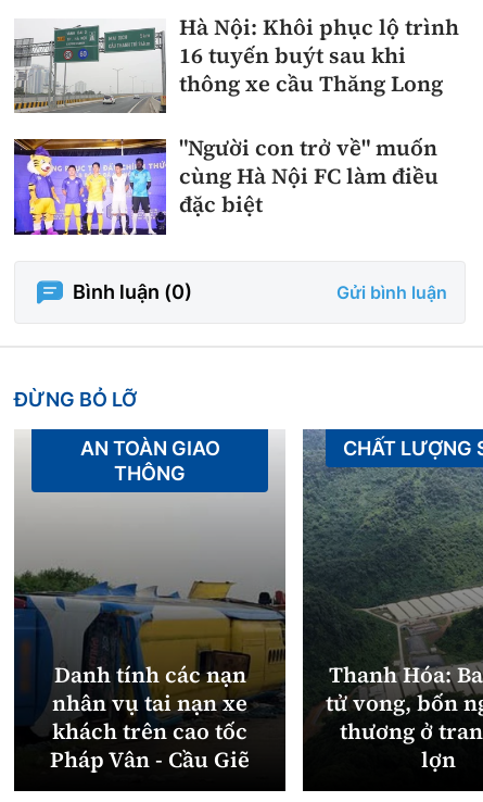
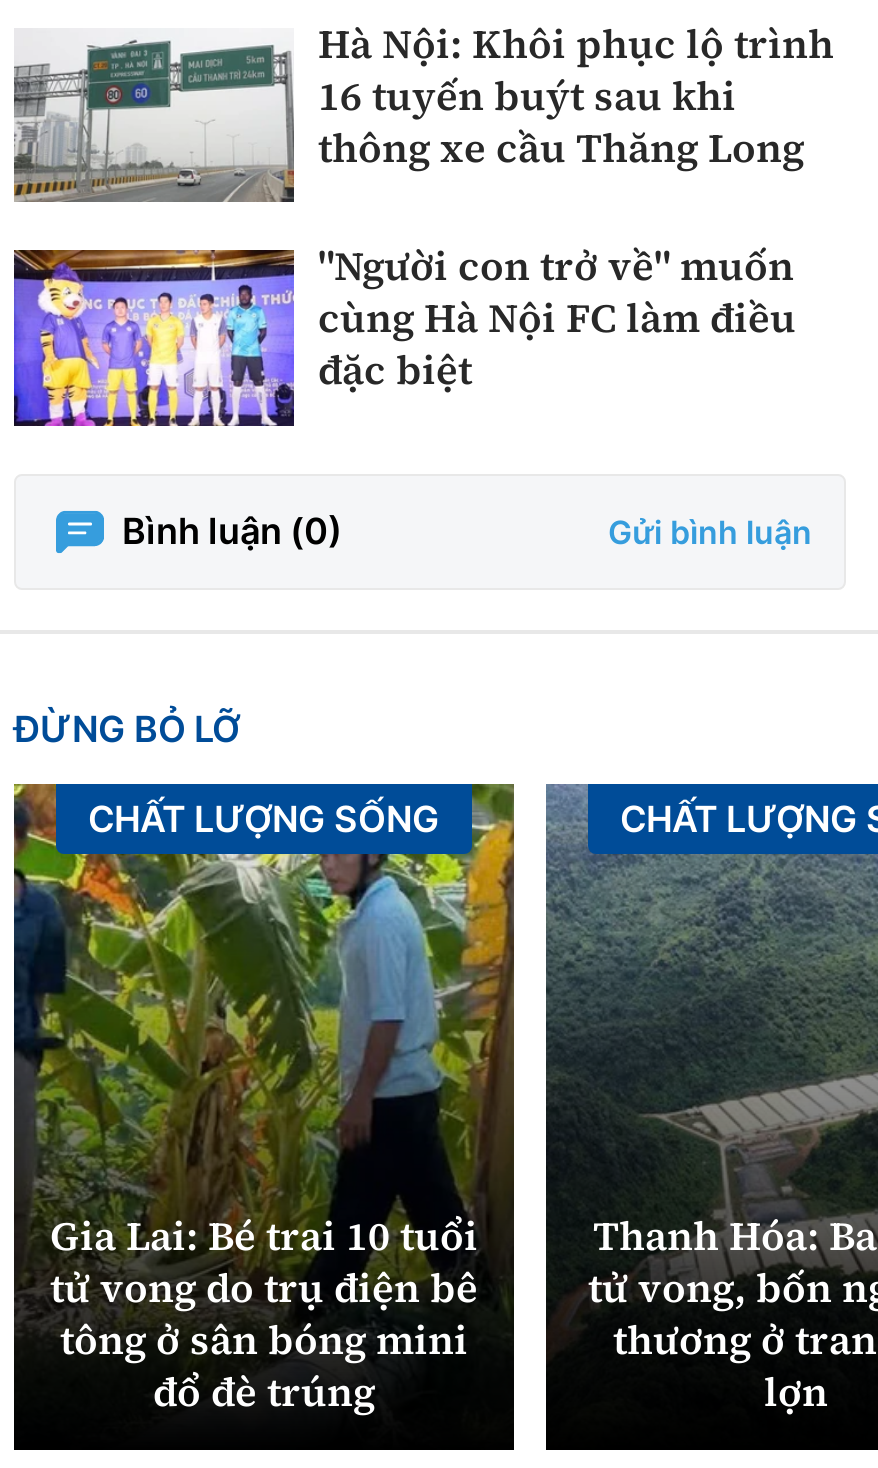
- [image]
- AN TOÀN GIAO
- THÔNG
+ [image]
+ CHẤT LƯỢNG SỐNG

- Danh tính các nạn
- nhân vụ tai nạn xe
- khách trên cao tốc
- Pháp Vân - Cầu Giẽ
+ Gia Lai: Bé trai 10 tuổi
+ tử vong do trụ điện bê
+ tông ở sân bóng mini
+ đổ đè trúng
